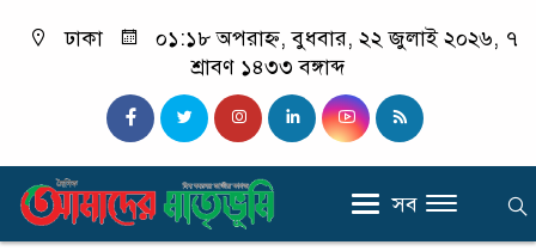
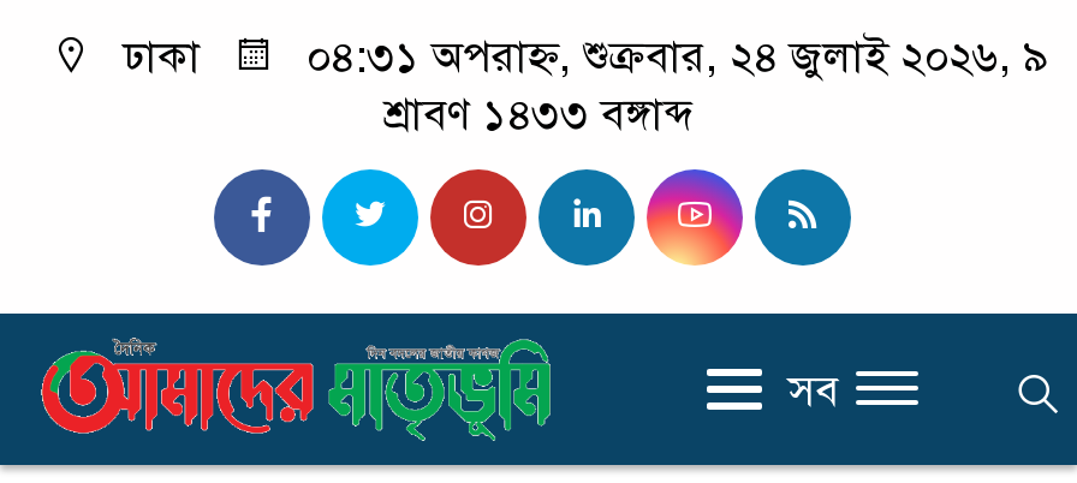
- ০১:১৮ অপরাহ্ন, বুধবার, ২২ জুলাই ২০২৬, ৭
+ ০৪:৩১ অপরাহ্ন, শুক্রবার, ২৪ জুলাই ২০২৬, ৯
